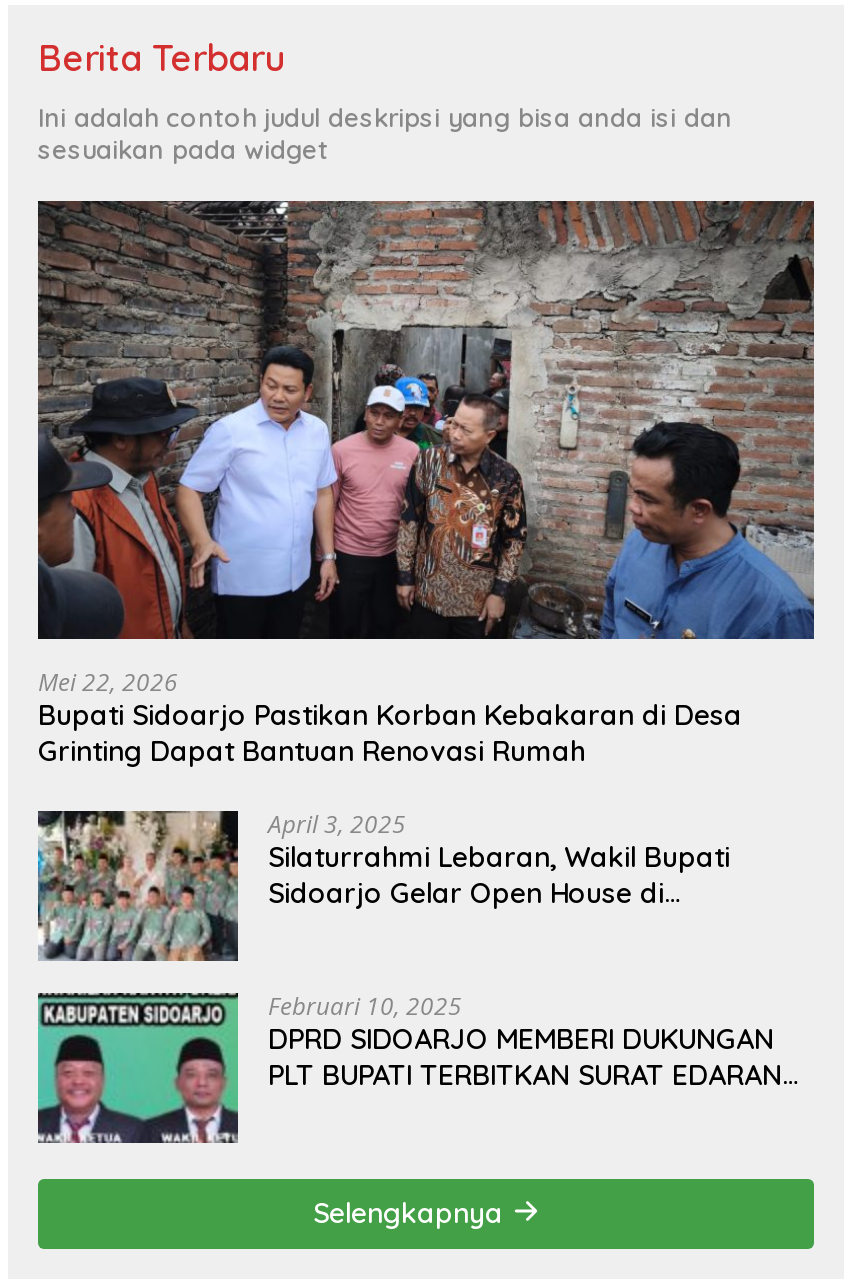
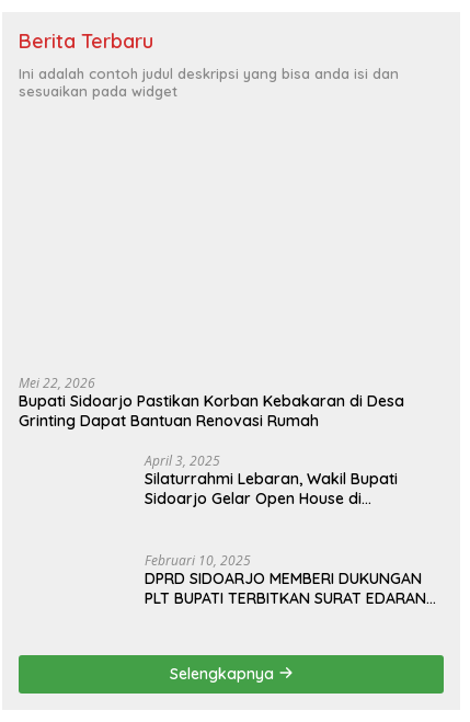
- [image]

- [image]

- [image]
